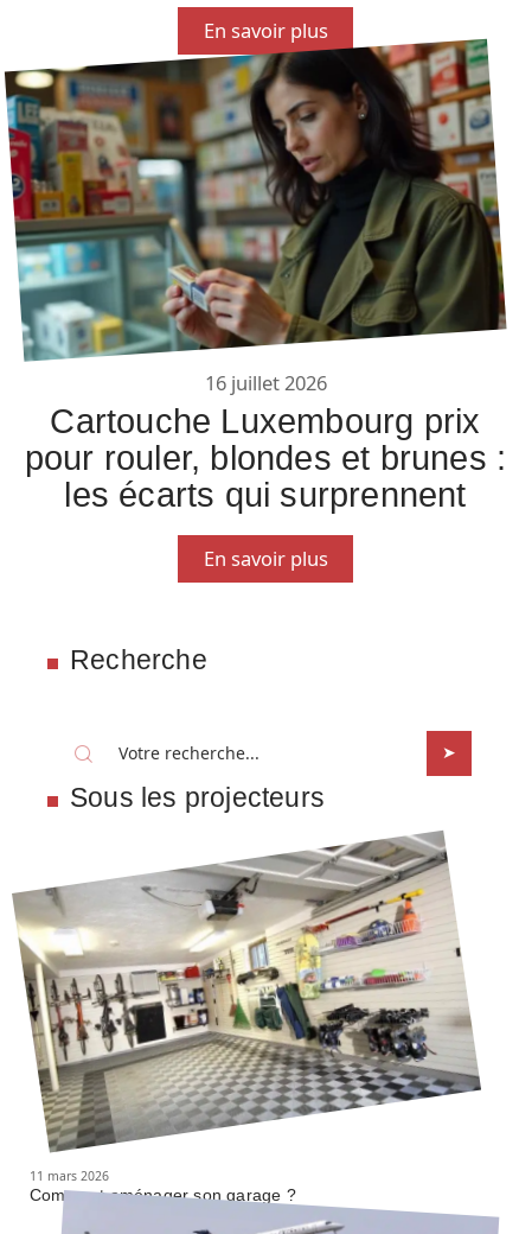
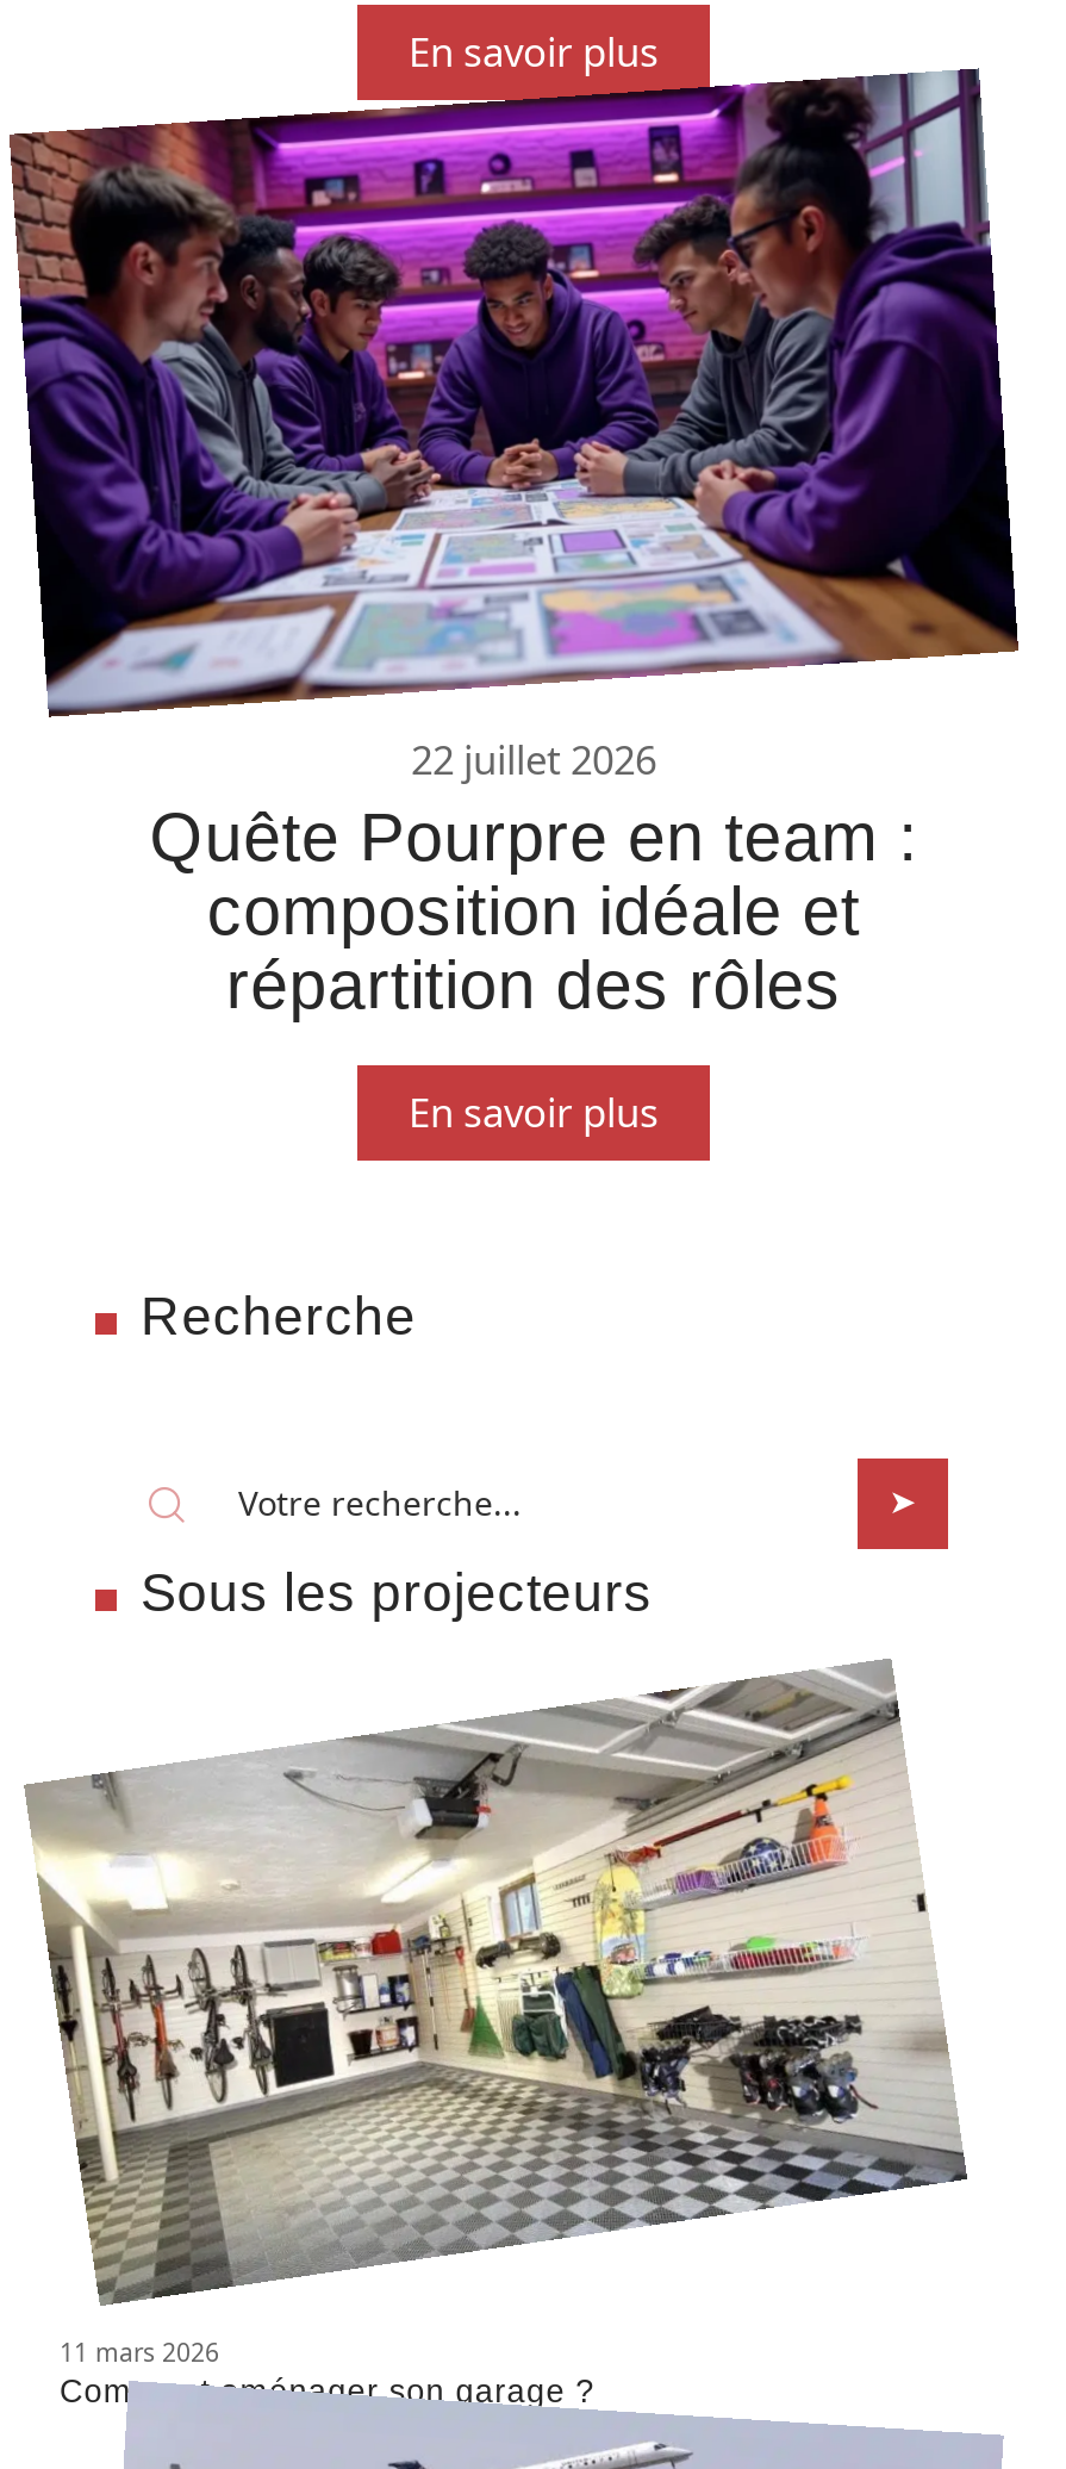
- [image]
- 16 juillet 2026
- Cartouche Luxembourg prix
- pour rouler, blondes et brunes :
- les écarts qui surprennent
+ [image]
+ 22 juillet 2026
+ Quête Pourpre en team :
+ composition idéale et
+ répartition des rôles
